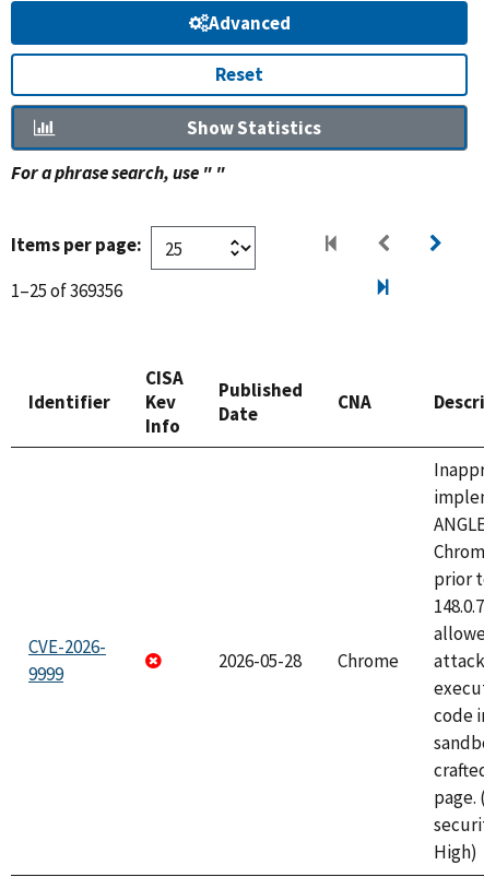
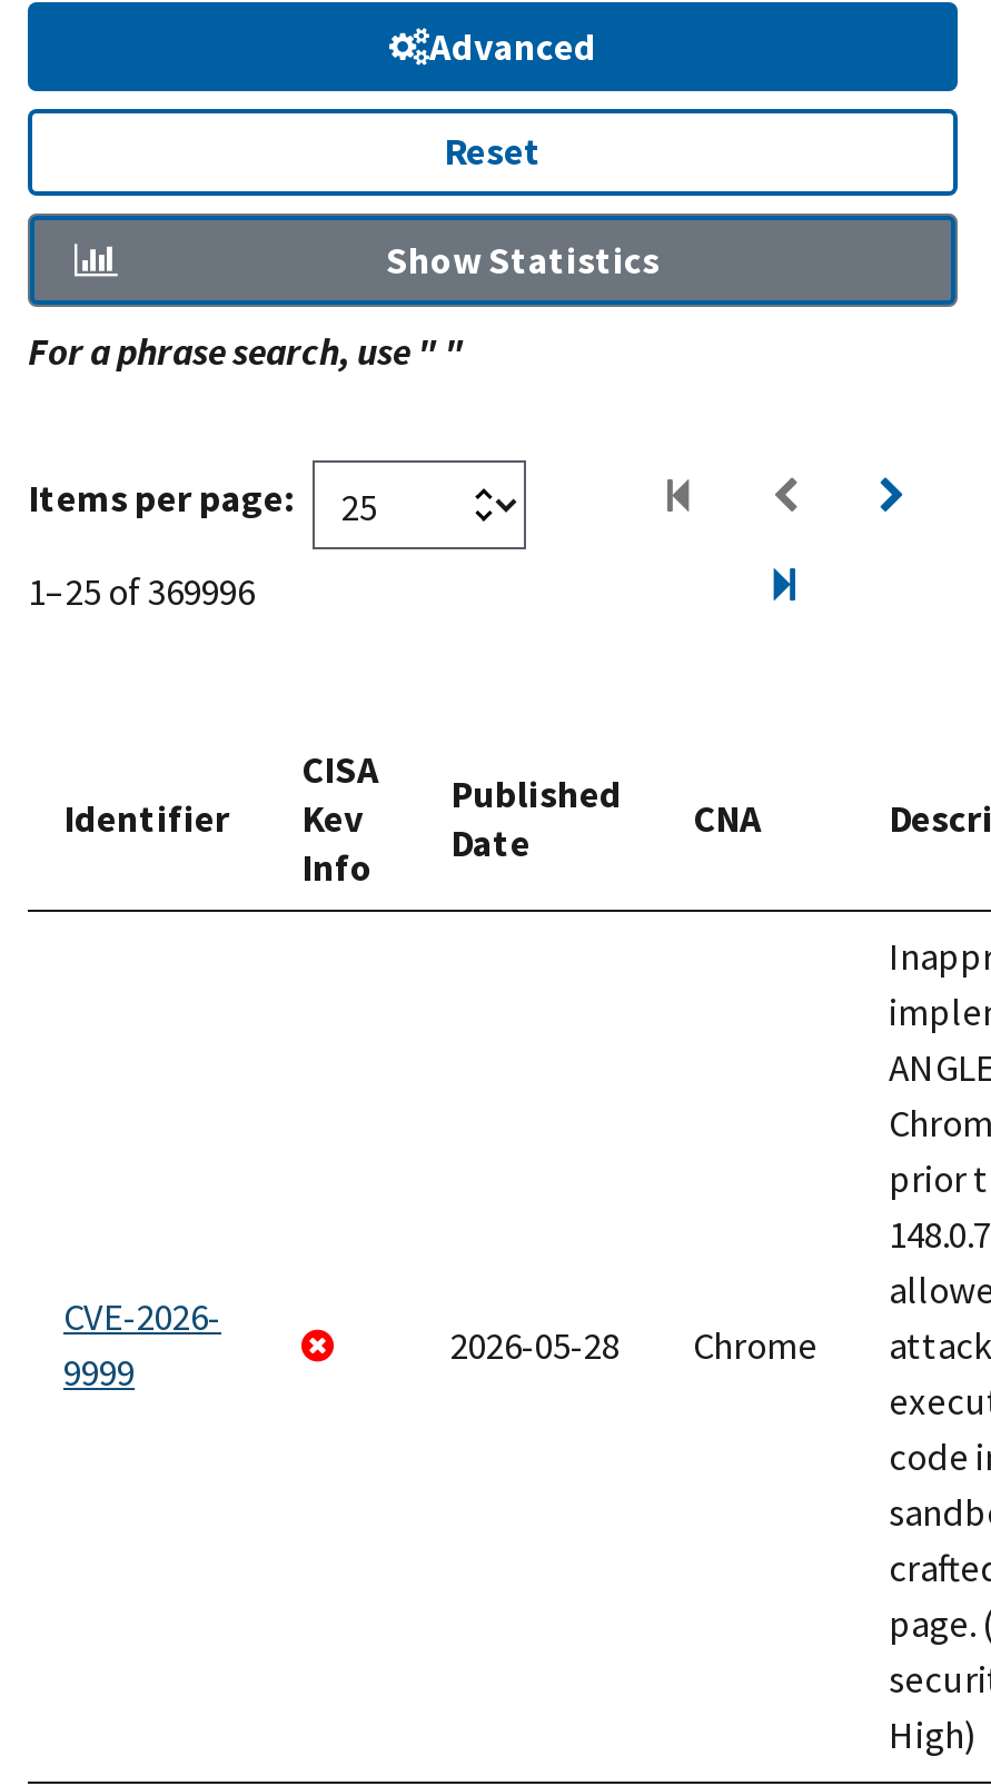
- 1–25 of 369356
+ 1–25 of 369996
